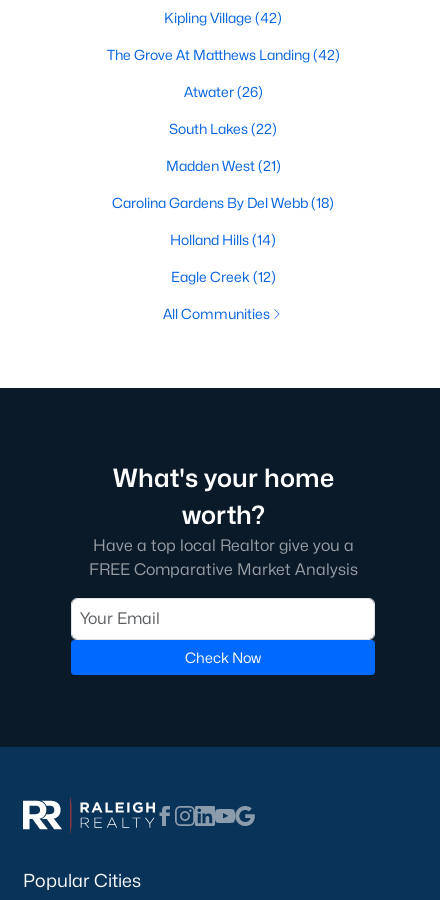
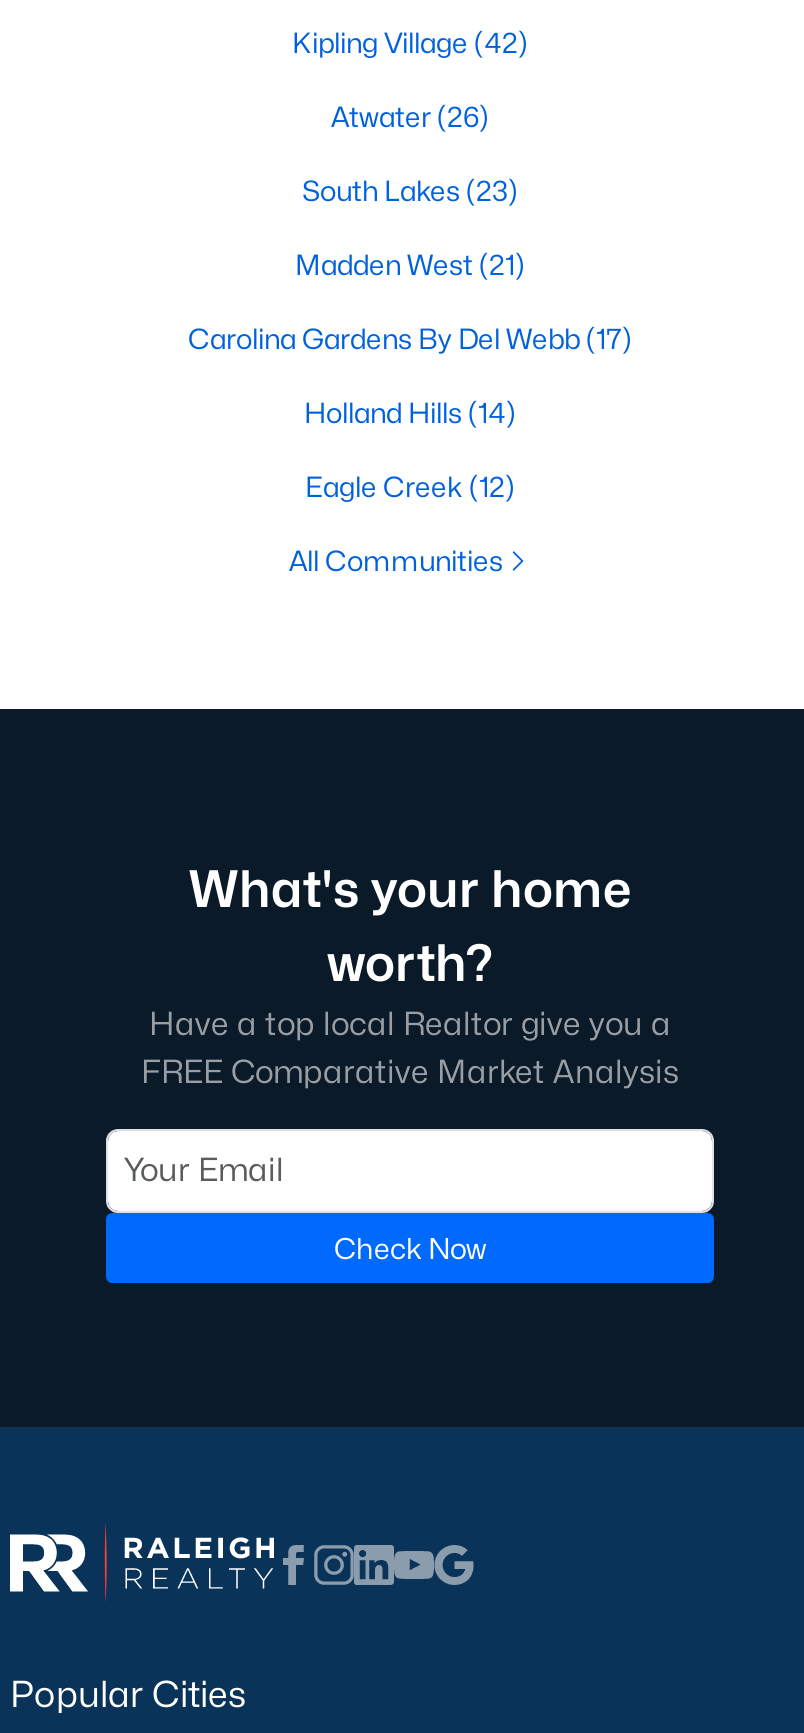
- The Grove At Matthews Landing (42)

- South Lakes (22)
+ South Lakes (23)

- Carolina Gardens By Del Webb (18)
+ Carolina Gardens By Del Webb (17)
